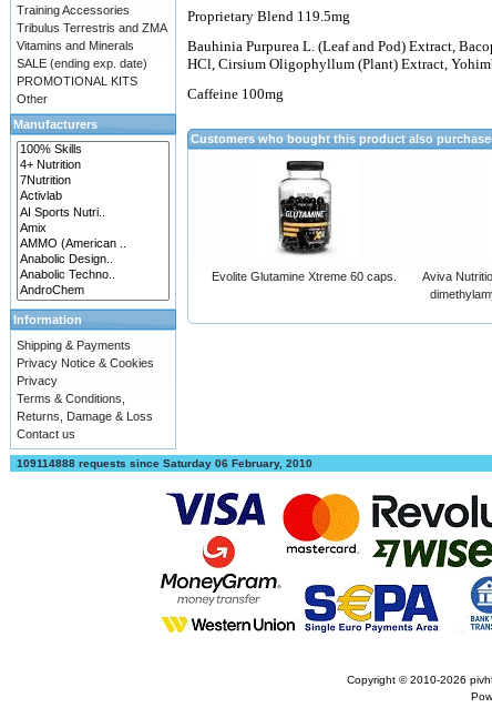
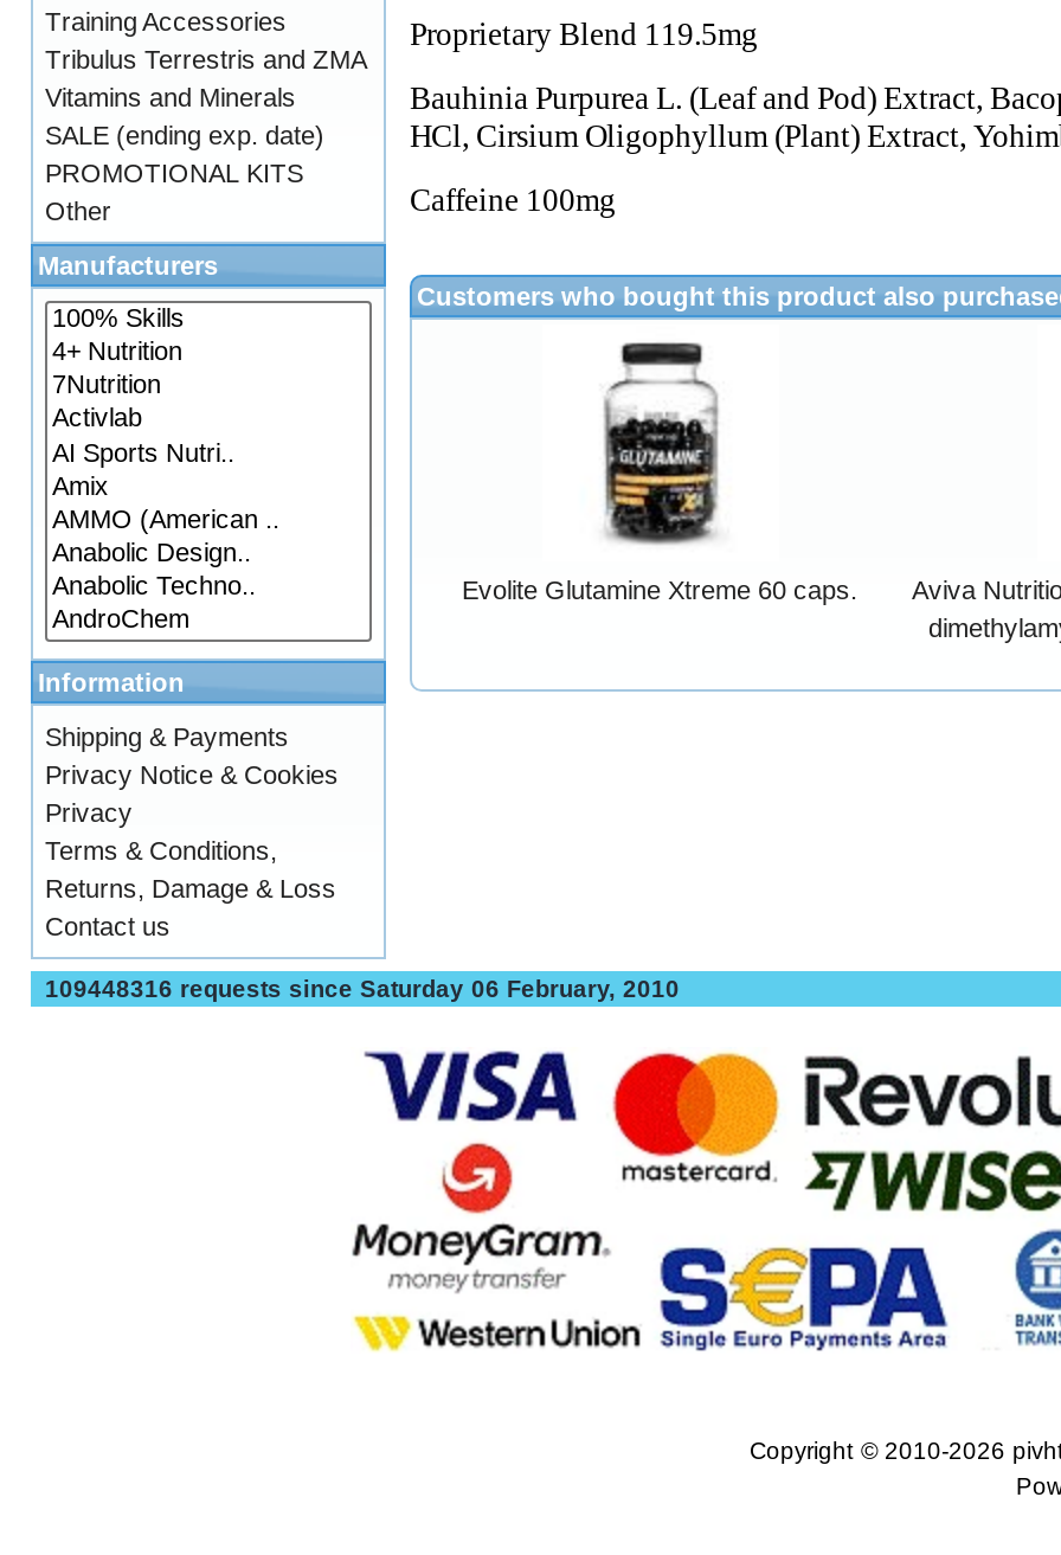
- 109114888 requests since Saturday 06 February, 2010
+ 109448316 requests since Saturday 06 February, 2010
